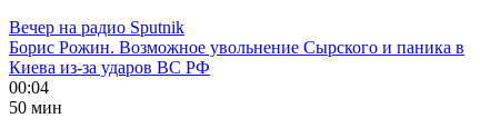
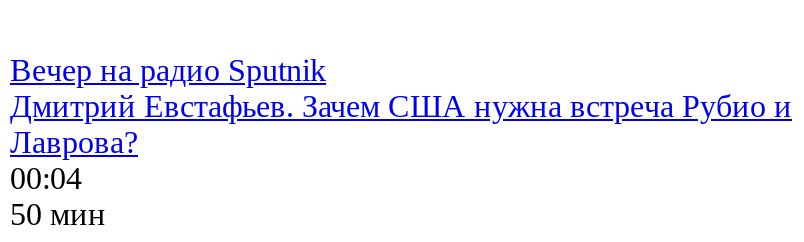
- Борис Рожин. Возможное увольнение Сырского и паника в
- Киева из-за ударов ВС РФ
+ Дмитрий Евстафьев. Зачем США нужна встреча Рубио и
+ Лаврова?
